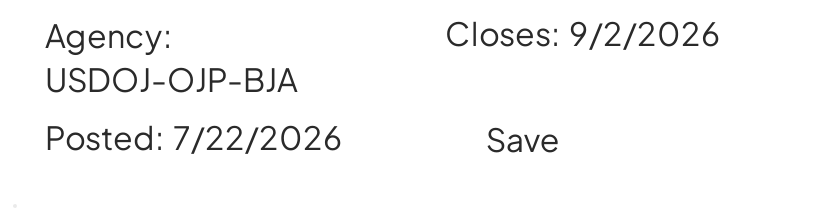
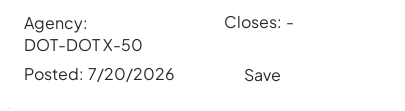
- Closes: 9/2/2026
+ Closes: -

- USDOJ-OJP-BJA
+ DOT-DOT X-50

- Posted: 7/22/2026
+ Posted: 7/20/2026
